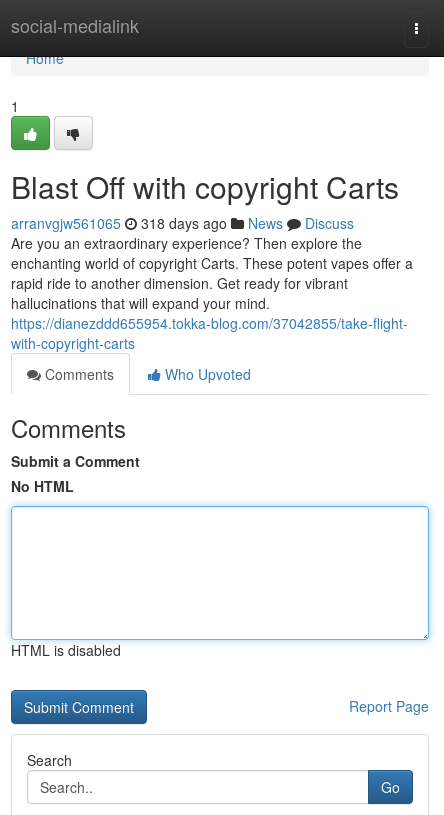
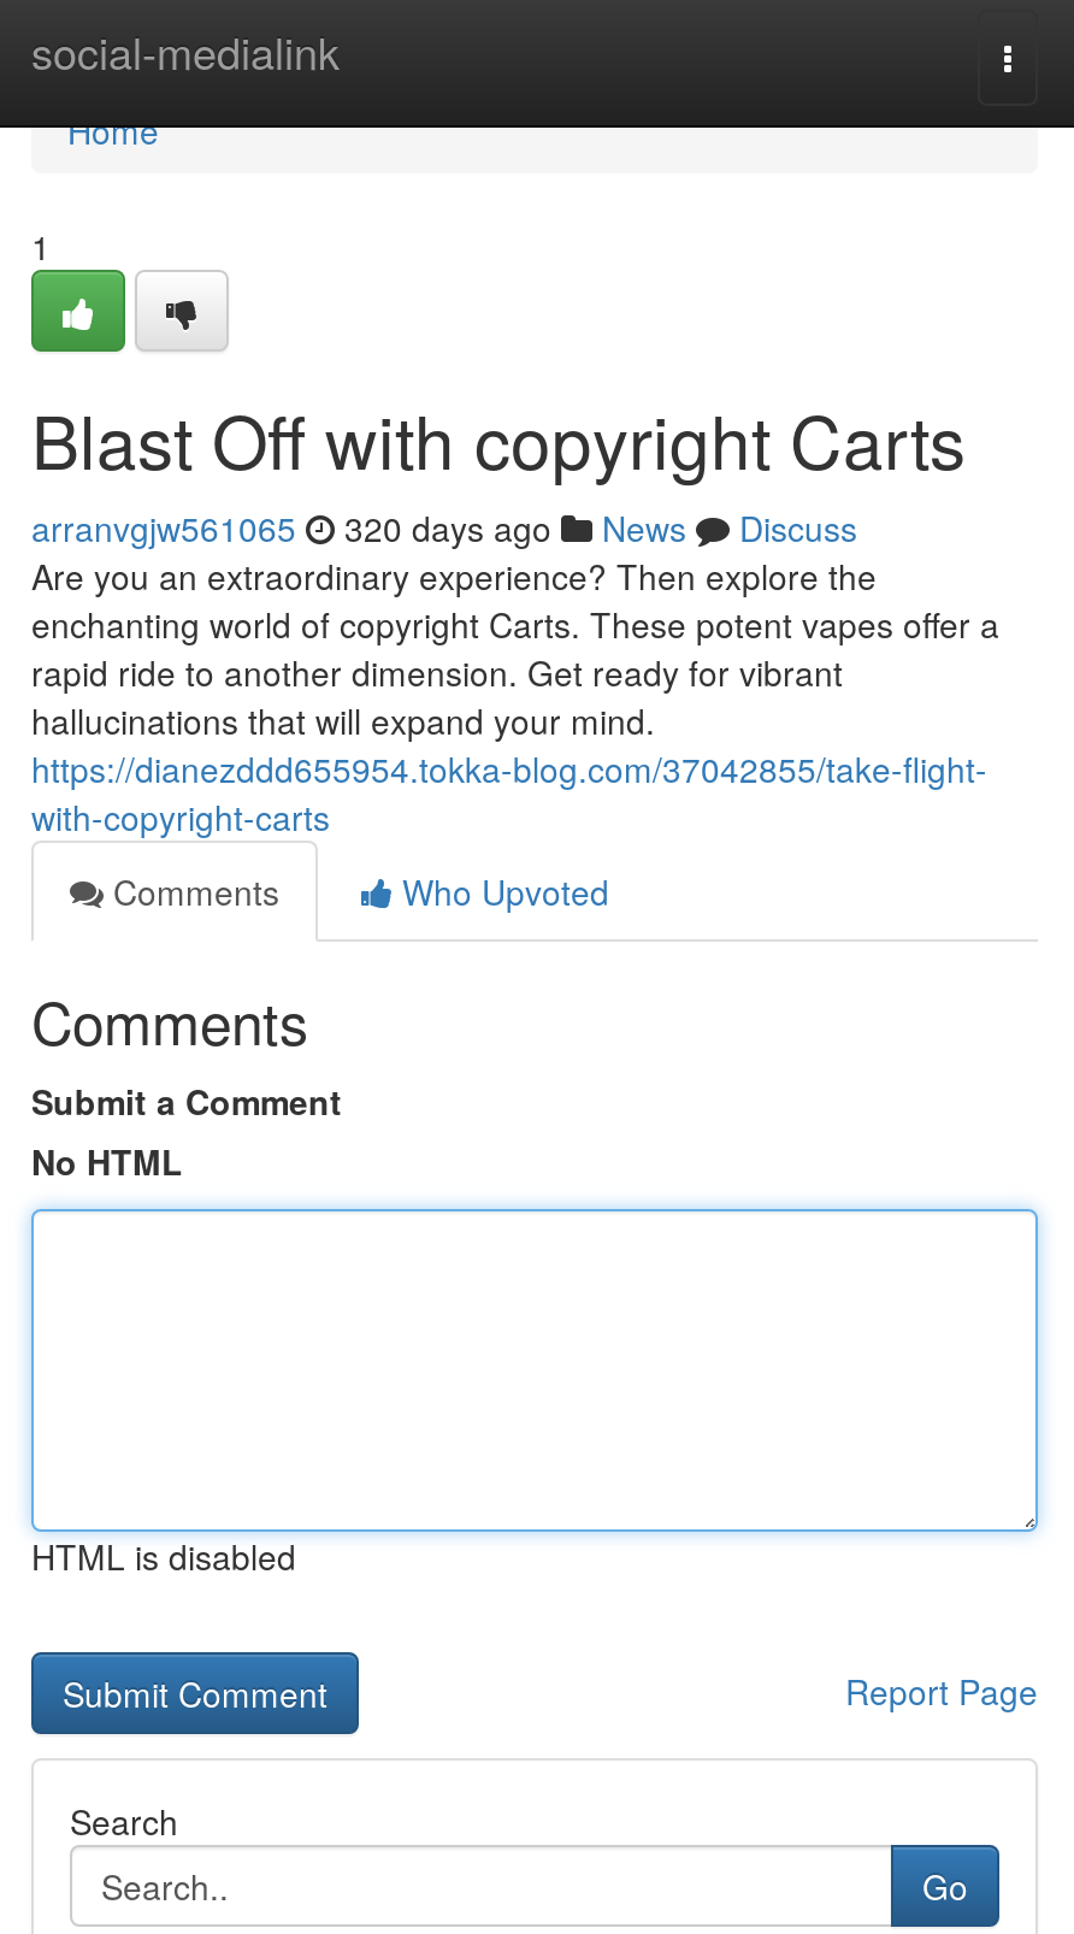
- arranvgjw561065 318 days ago News Discuss
+ arranvgjw561065 320 days ago News Discuss
